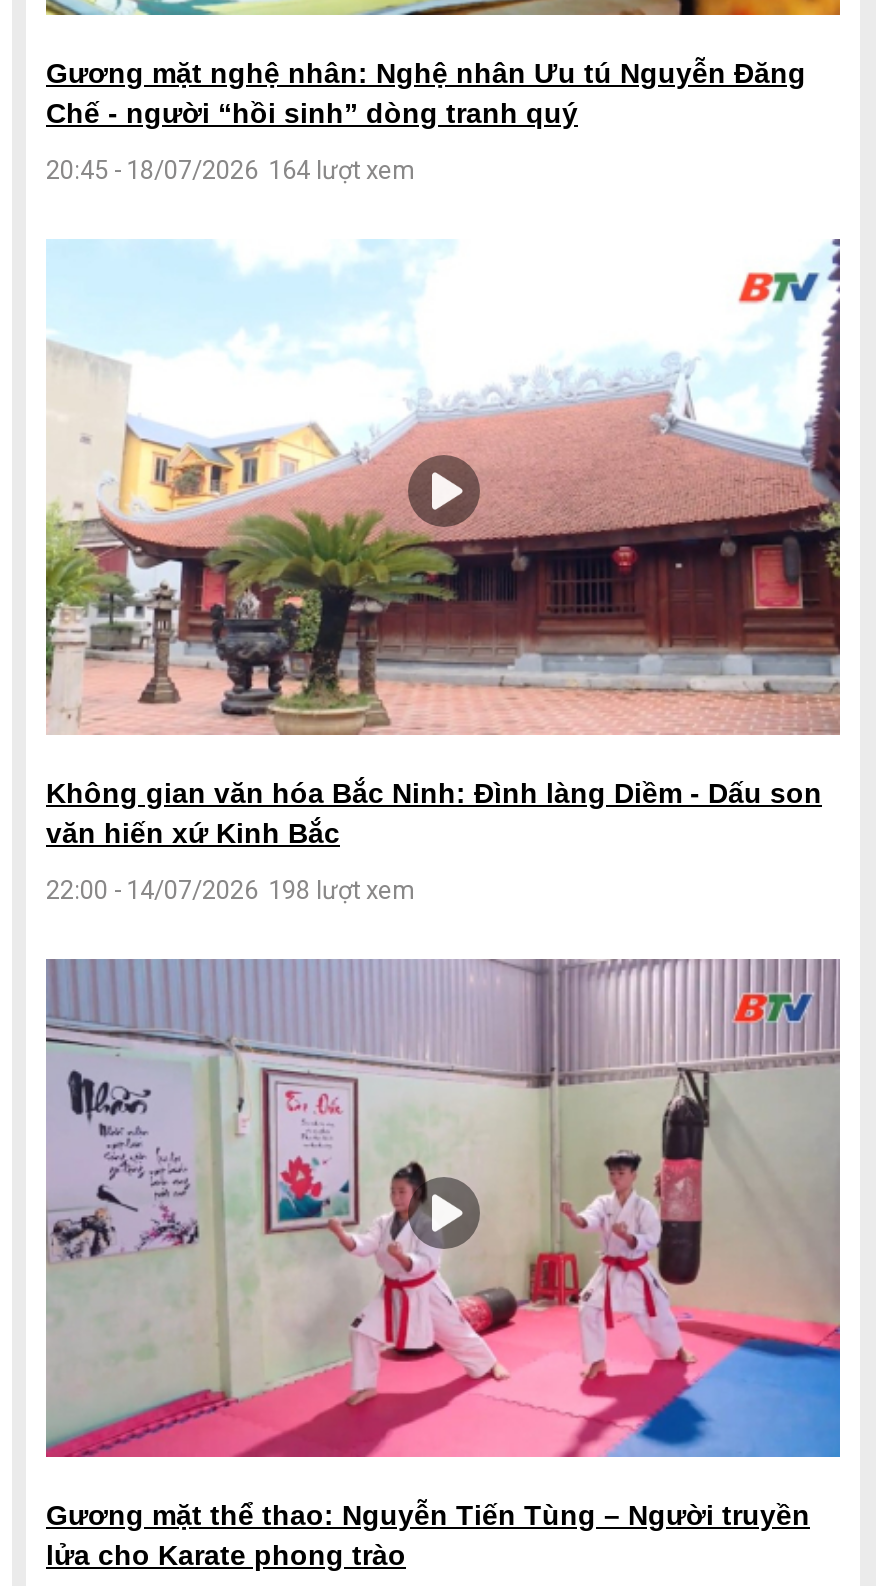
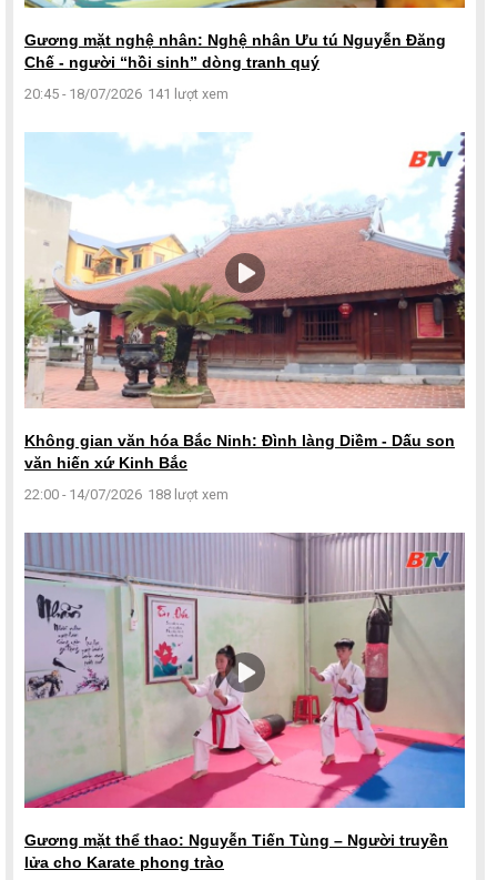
- 20:45 - 18/07/2026 164 lượt xem
+ 20:45 - 18/07/2026 141 lượt xem

- 22:00 - 14/07/2026 198 lượt xem
+ 22:00 - 14/07/2026 188 lượt xem
